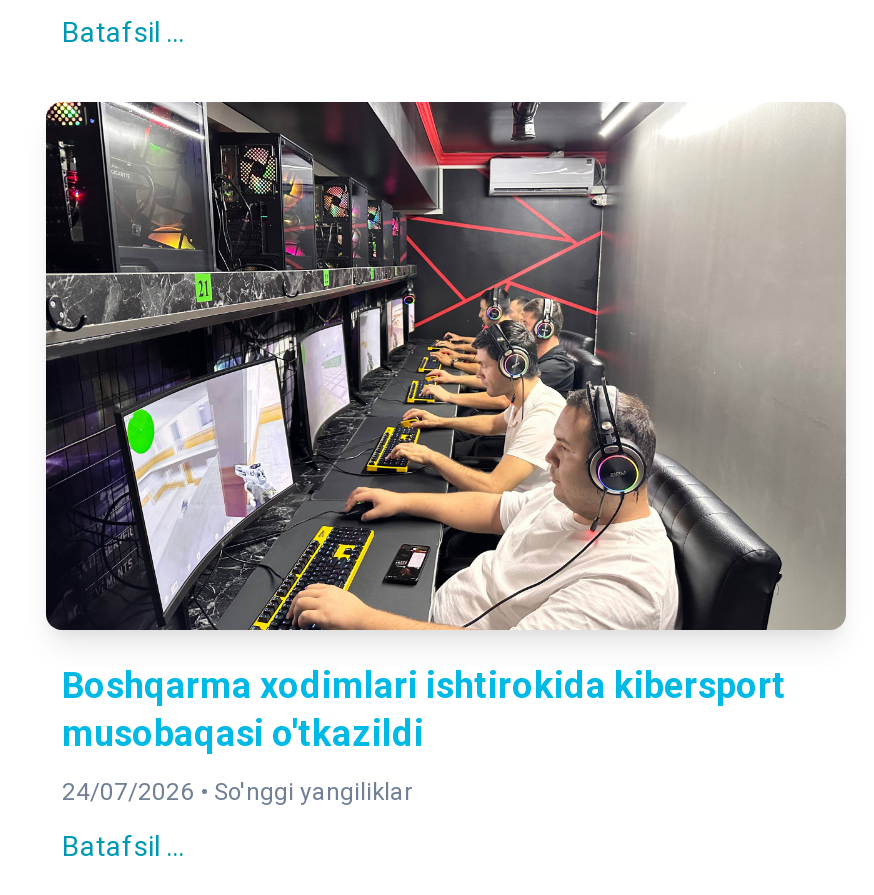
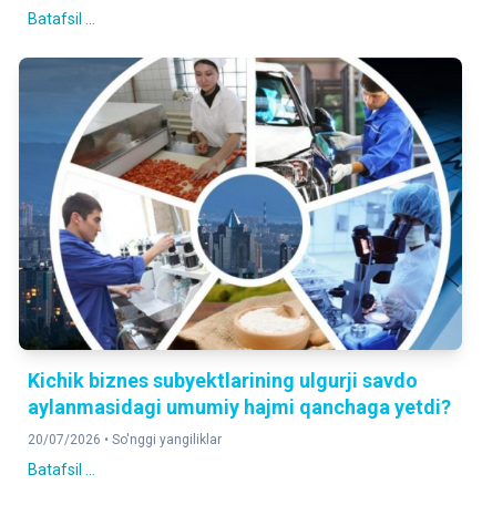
- [image]
- Boshqarma xodimlari ishtirokida kibersport
- musobaqasi o'tkazildi
+ [image]
+ Kichik biznes subyektlarining ulgurji savdo
+ aylanmasidagi umumiy hajmi qanchaga yetdi?

- 24/07/2026 • So'nggi yangiliklar
+ 20/07/2026 • So'nggi yangiliklar
